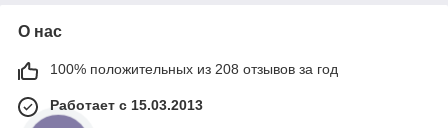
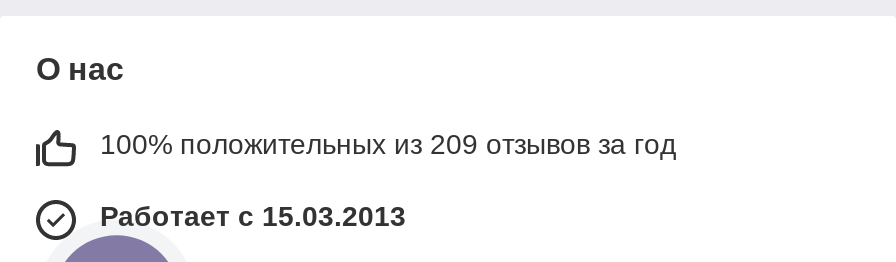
- 100% положительных из 208 отзывов за год
+ 100% положительных из 209 отзывов за год
